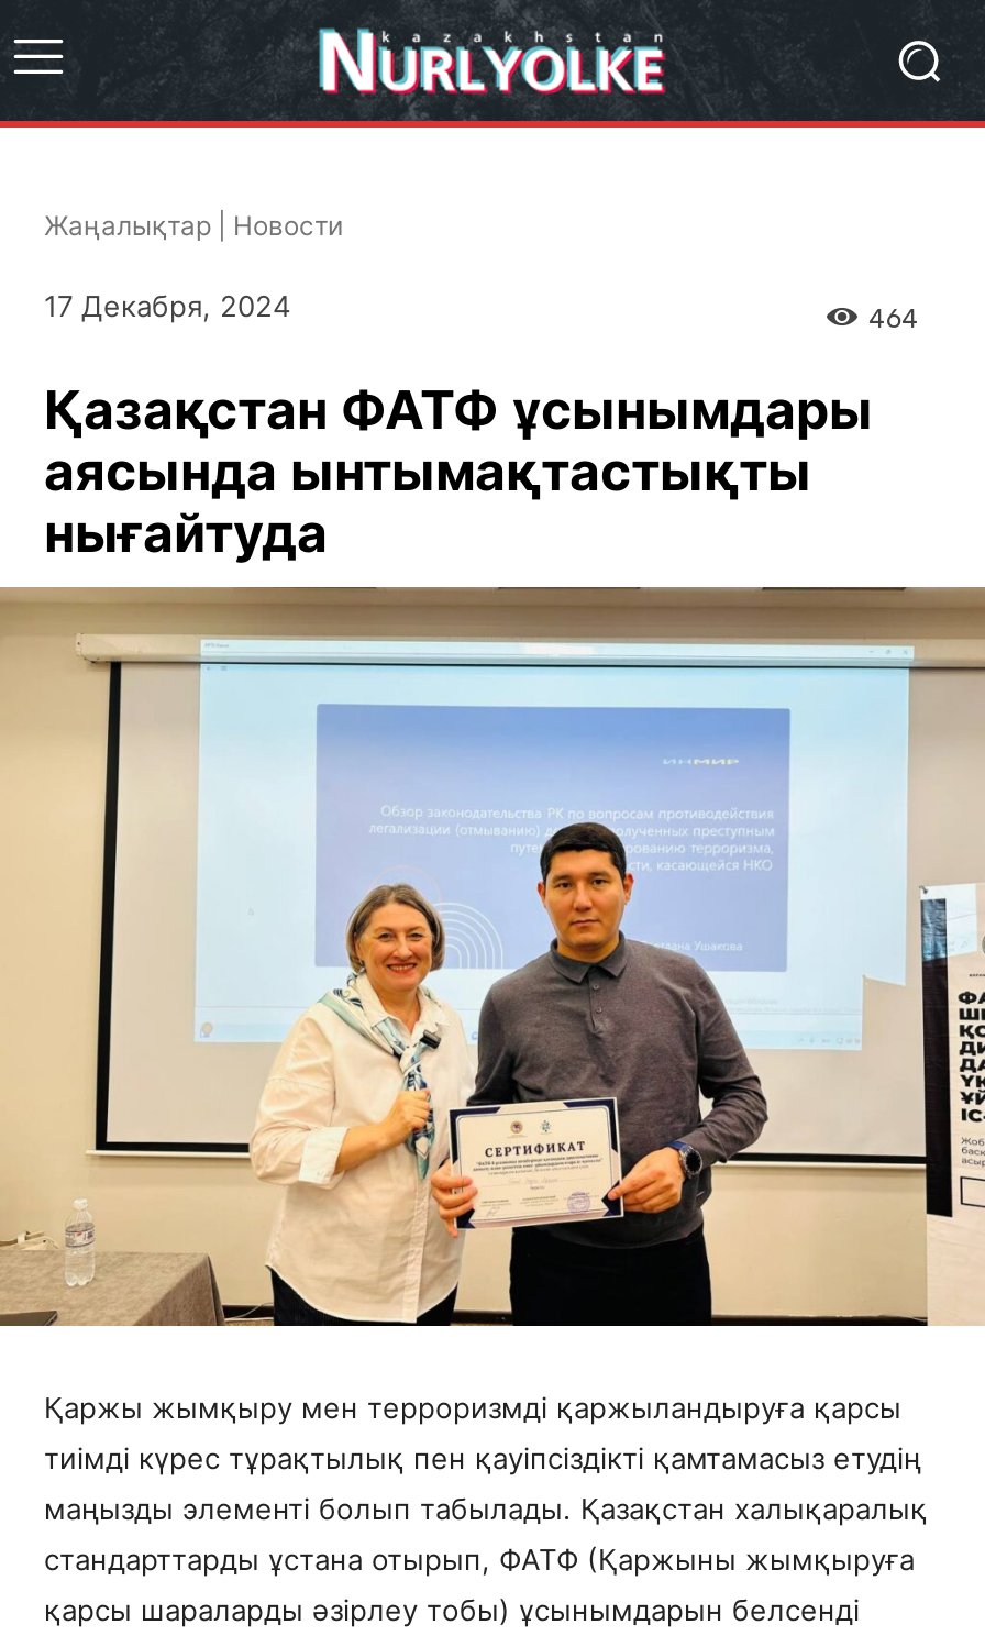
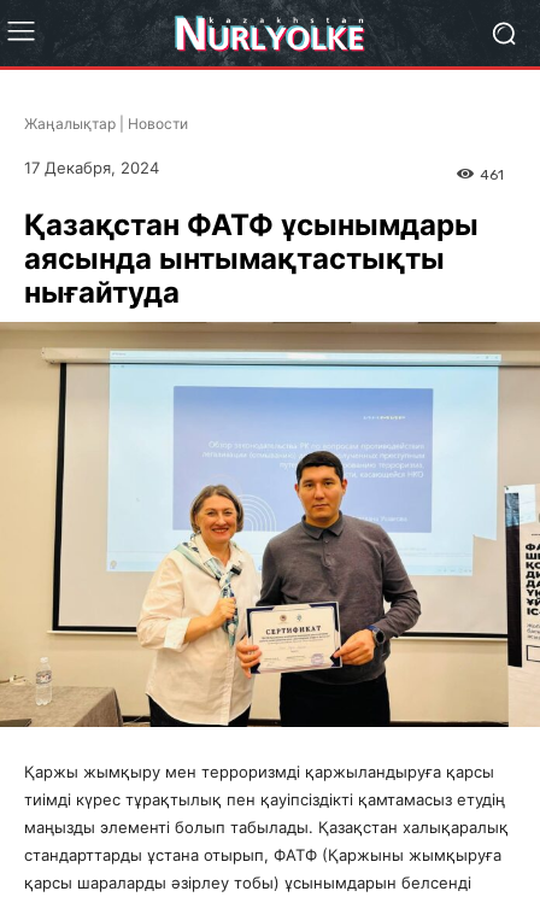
- 464
+ 461
